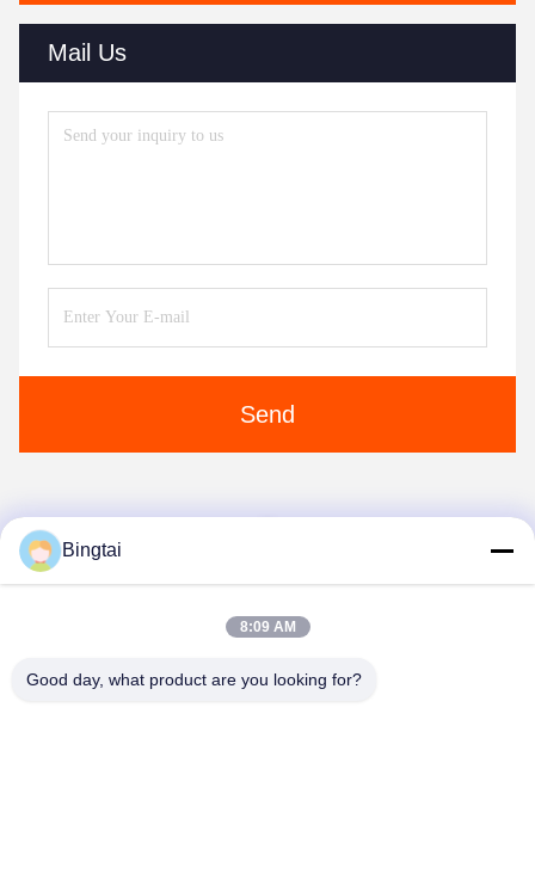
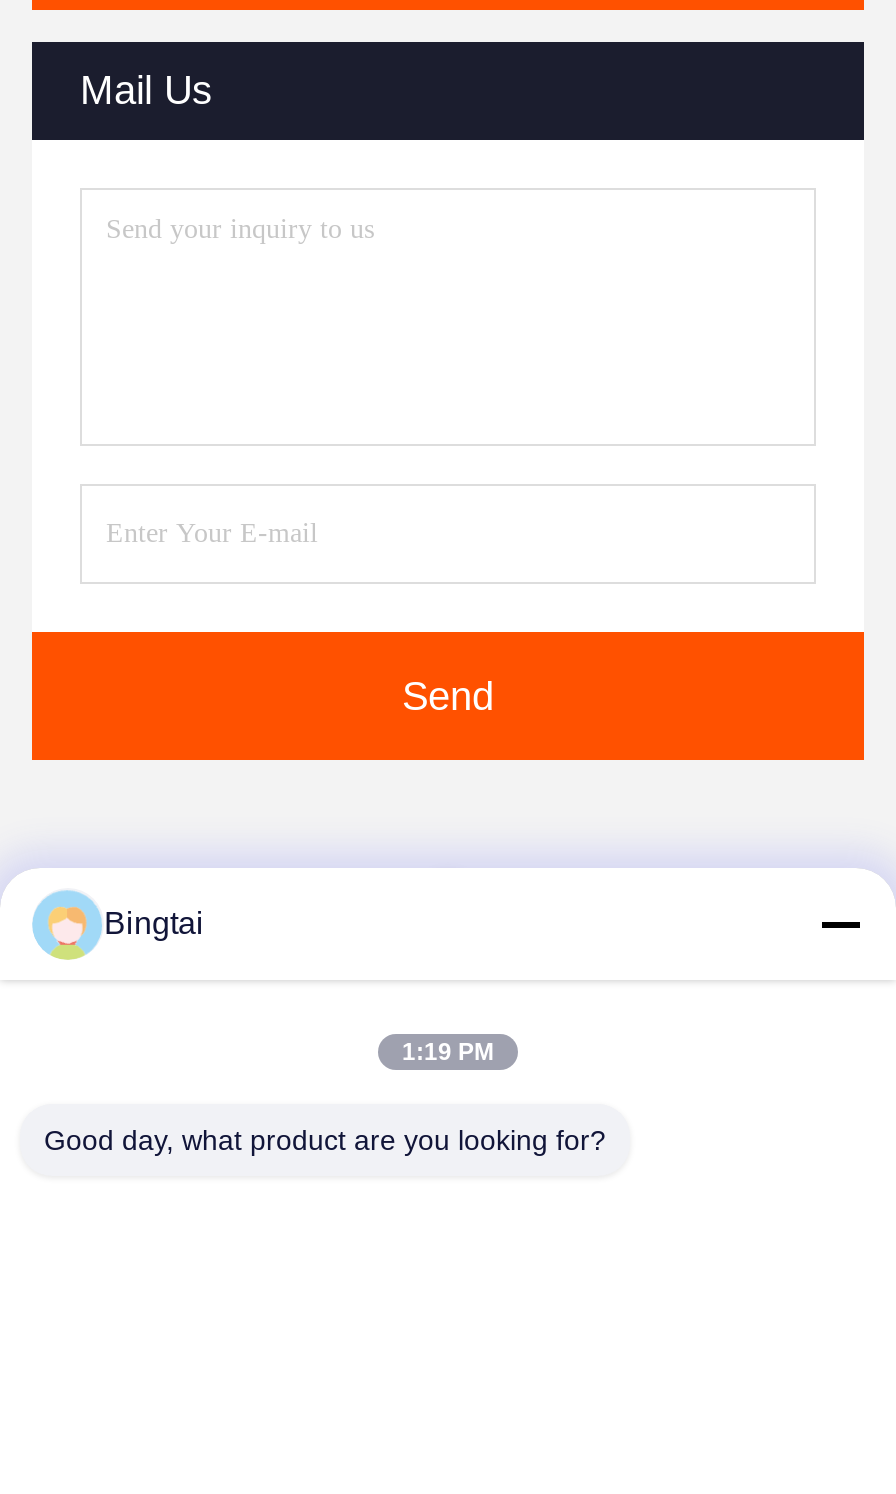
- 8:09 AM
+ 1:19 PM
